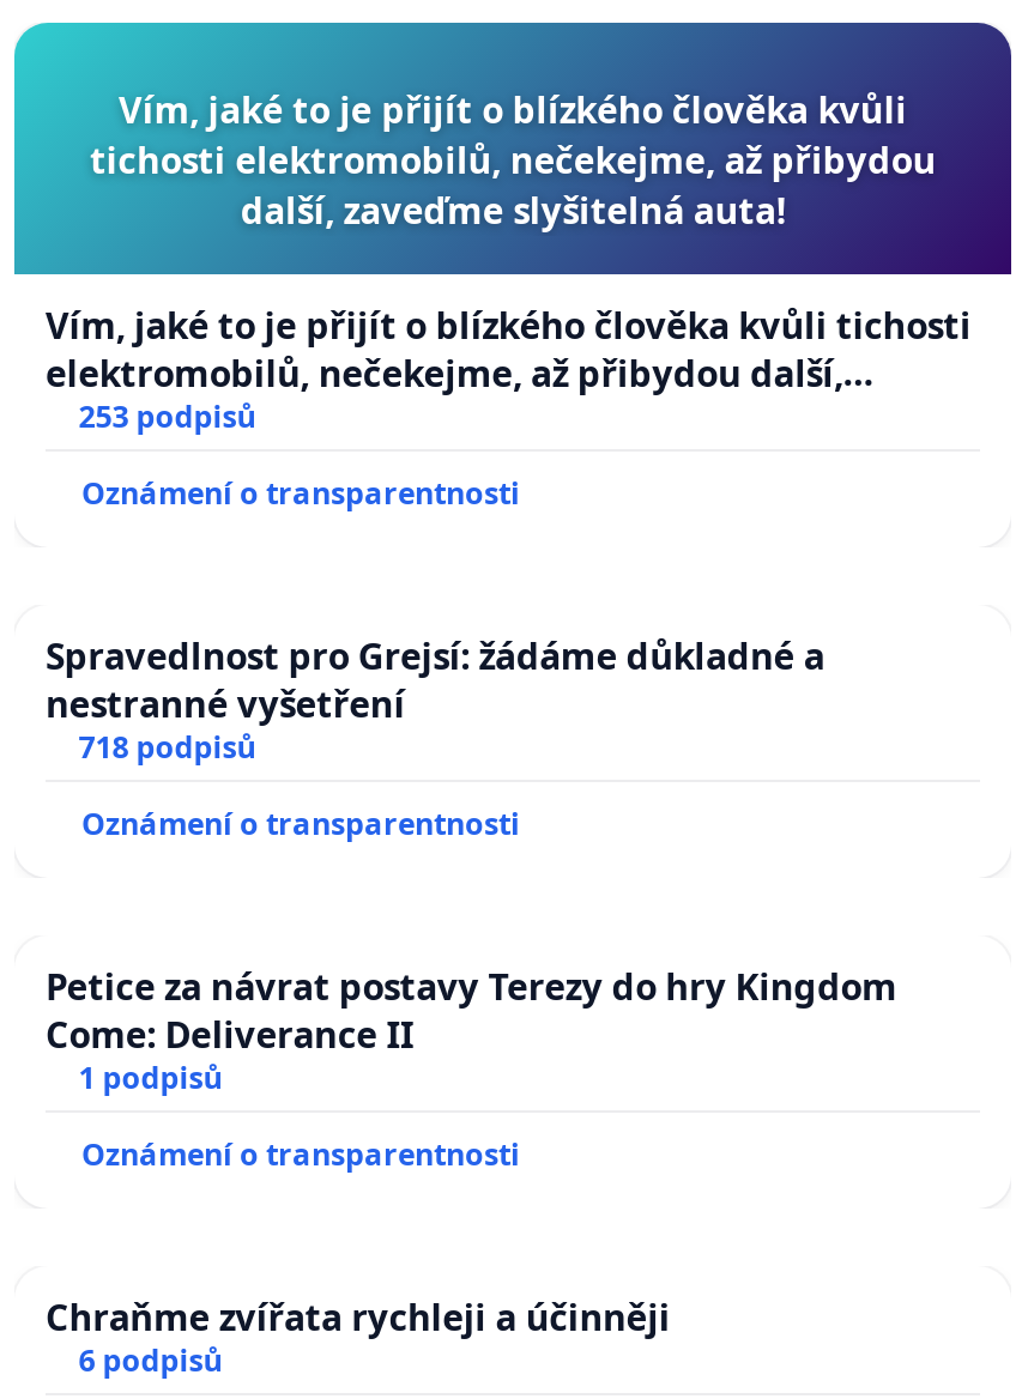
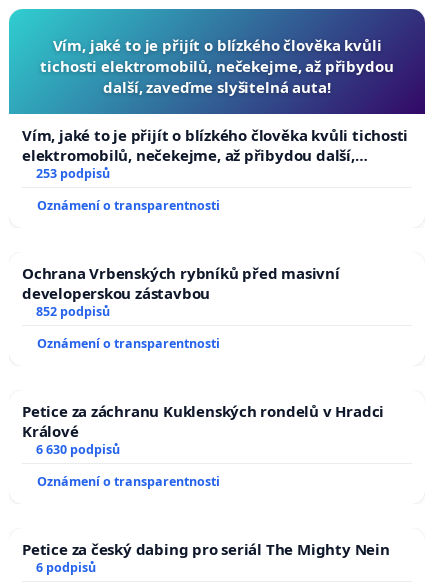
- Spravedlnost pro Grejsí: žádáme důkladné a
- nestranné vyšetření
- 718 podpisů
+ Ochrana Vrbenských rybníků před masivní
+ developerskou zástavbou
+ 852 podpisů

- Petice za návrat postavy Terezy do hry Kingdom
- Come: Deliverance II
- 1 podpisů
+ Petice za záchranu Kuklenských rondelů v Hradci
+ Králové
+ 6 630 podpisů

- Chraňme zvířata rychleji a účinněji
+ Petice za český dabing pro seriál The Mighty Nein
